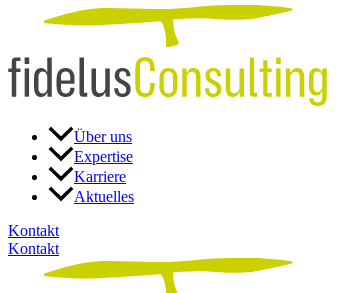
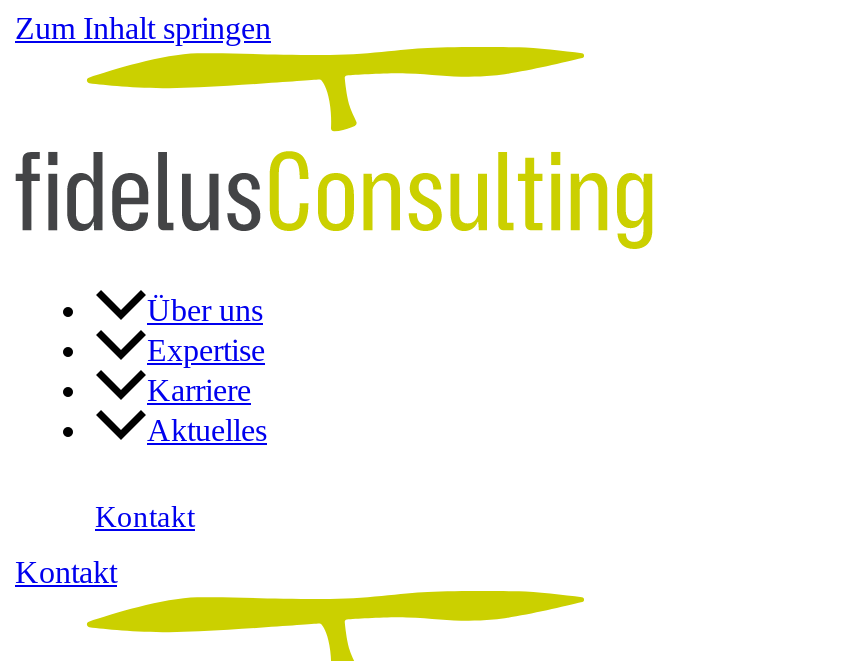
+ Zum Inhalt springen
